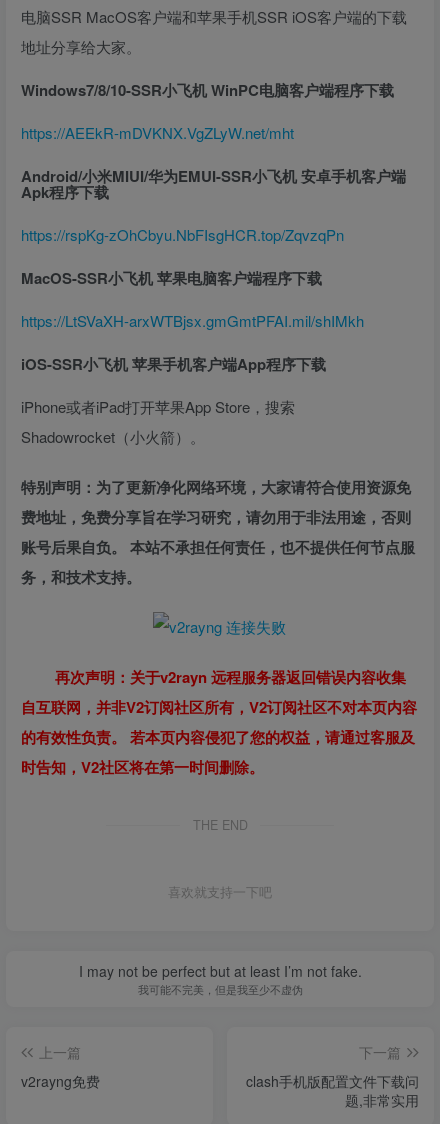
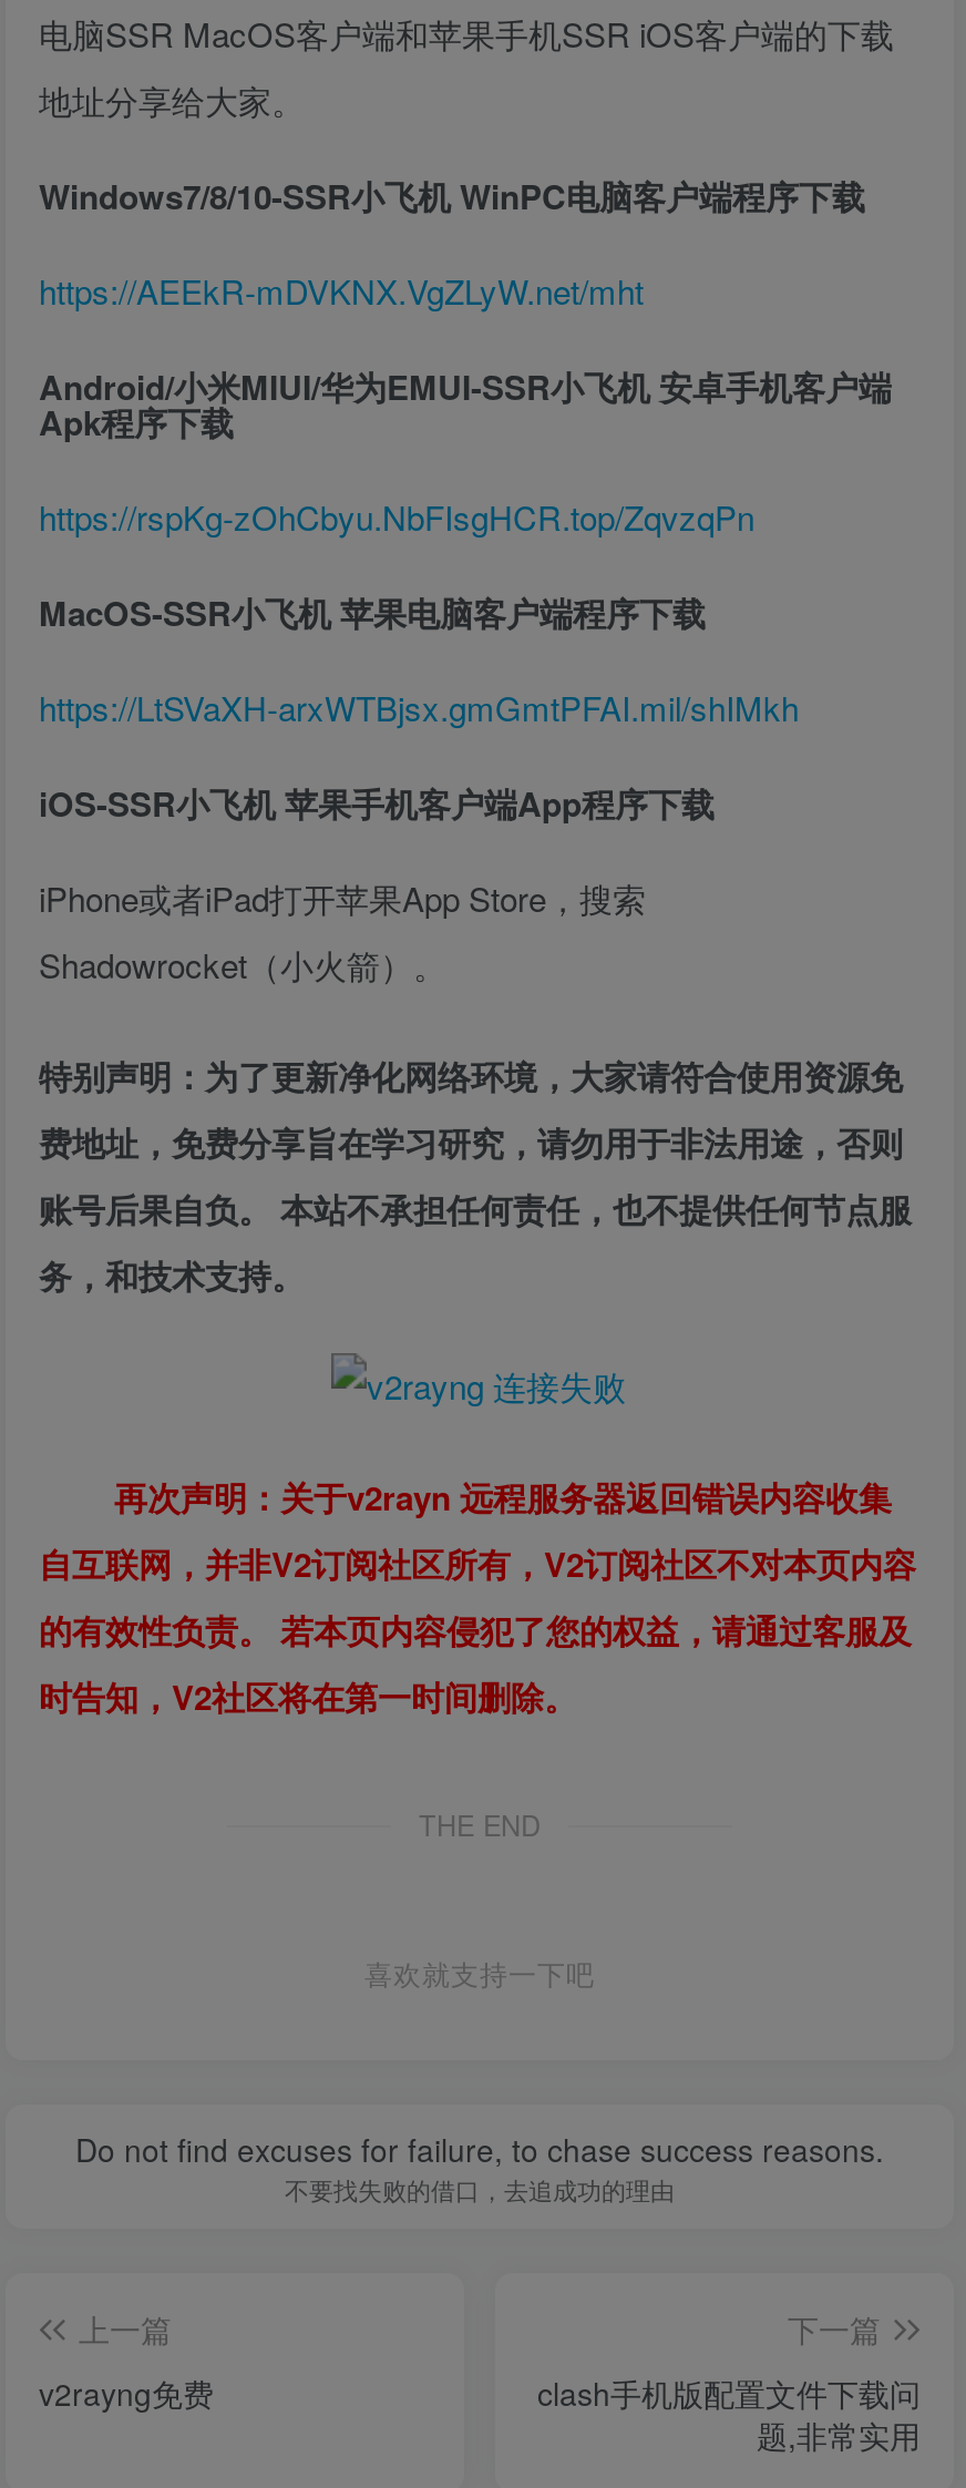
- I may not be perfect but at least I’m not fake.
- 我可能不完美，但是我至少不虚伪
+ Do not find excuses for failure, to chase success reasons.
+ 不要找失败的借口，去追成功的理由
